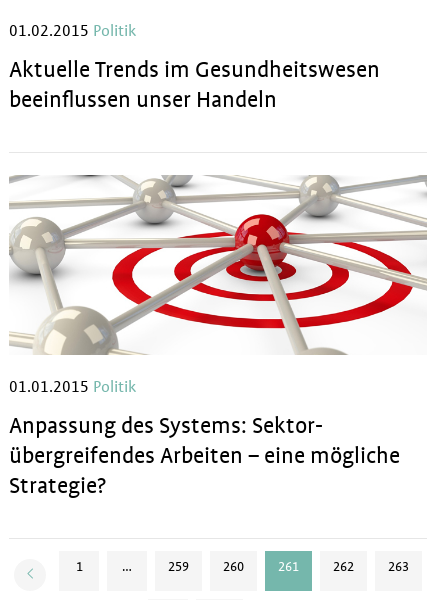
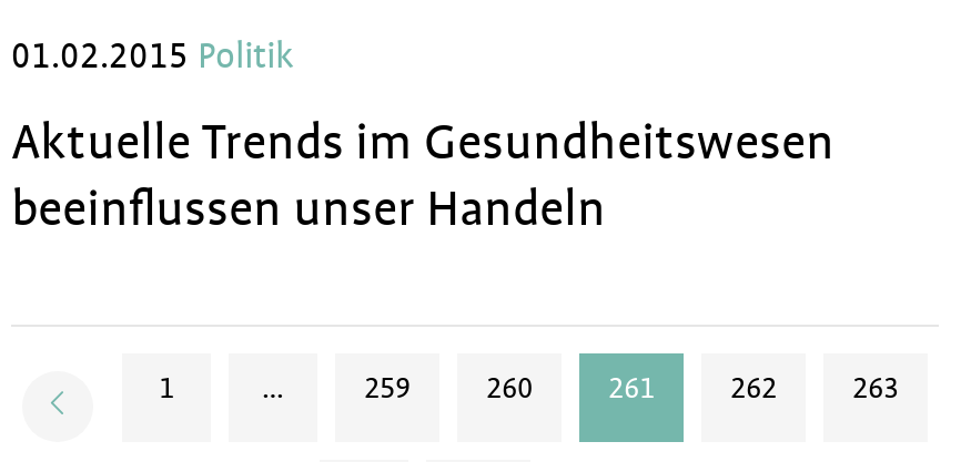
- [image]
- 01.01.2015 Politik
- Anpassung des Systems: Sektor-
- übergreifendes Arbeiten – eine mögliche
- Strategie?
